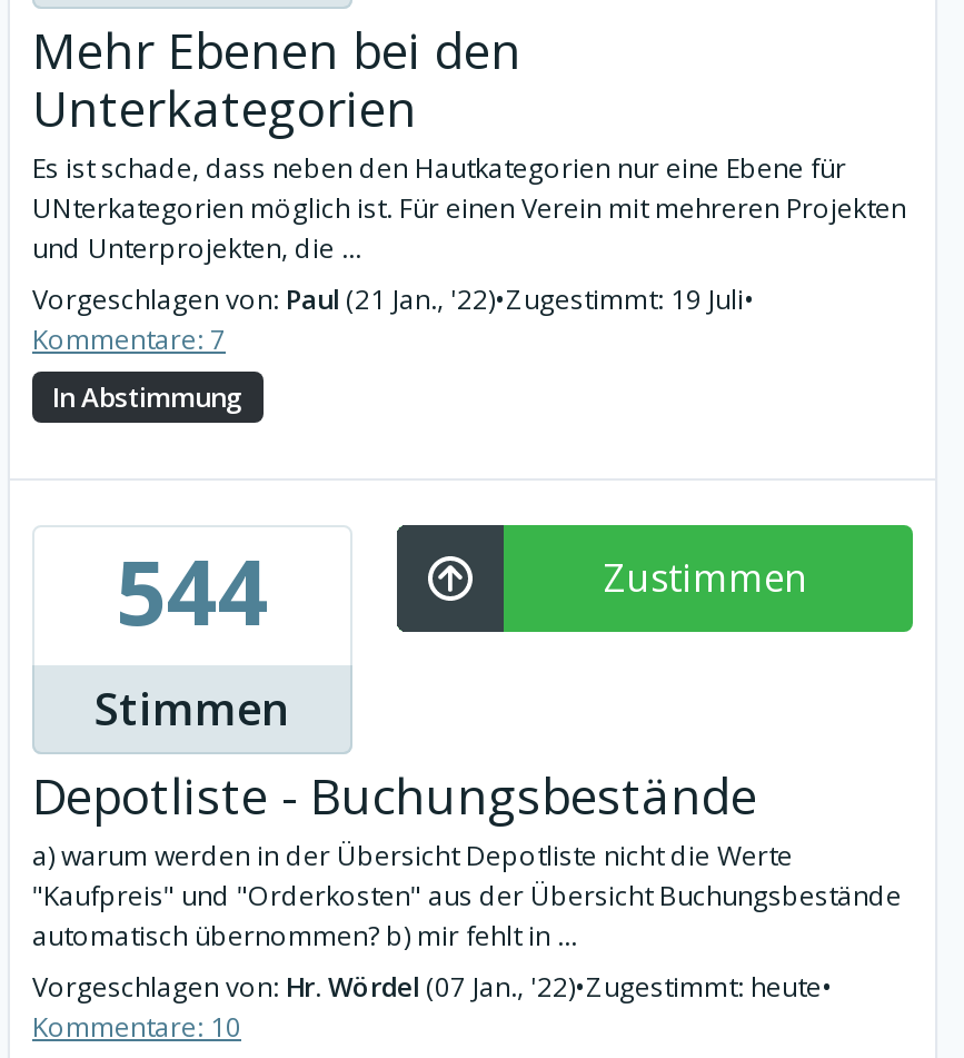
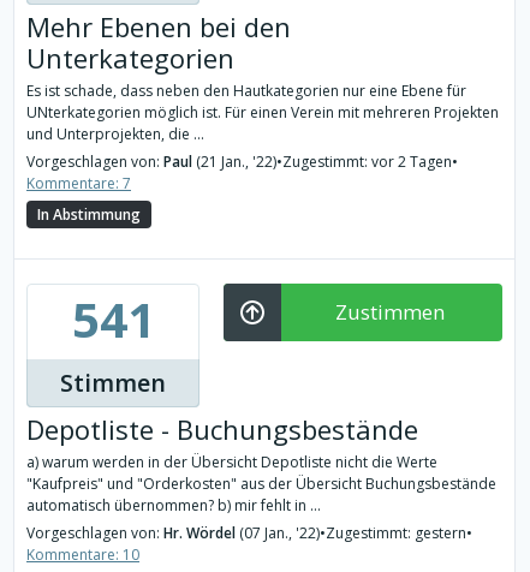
- Vorgeschlagen von: Paul (21 Jan., '22)•Zugestimmt: 19 Juli•
+ Vorgeschlagen von: Paul (21 Jan., '22)•Zugestimmt: vor 2 Tagen•

- 544
+ 541

- Vorgeschlagen von: Hr. Wördel (07 Jan., '22)•Zugestimmt: heute•
+ Vorgeschlagen von: Hr. Wördel (07 Jan., '22)•Zugestimmt: gestern•
